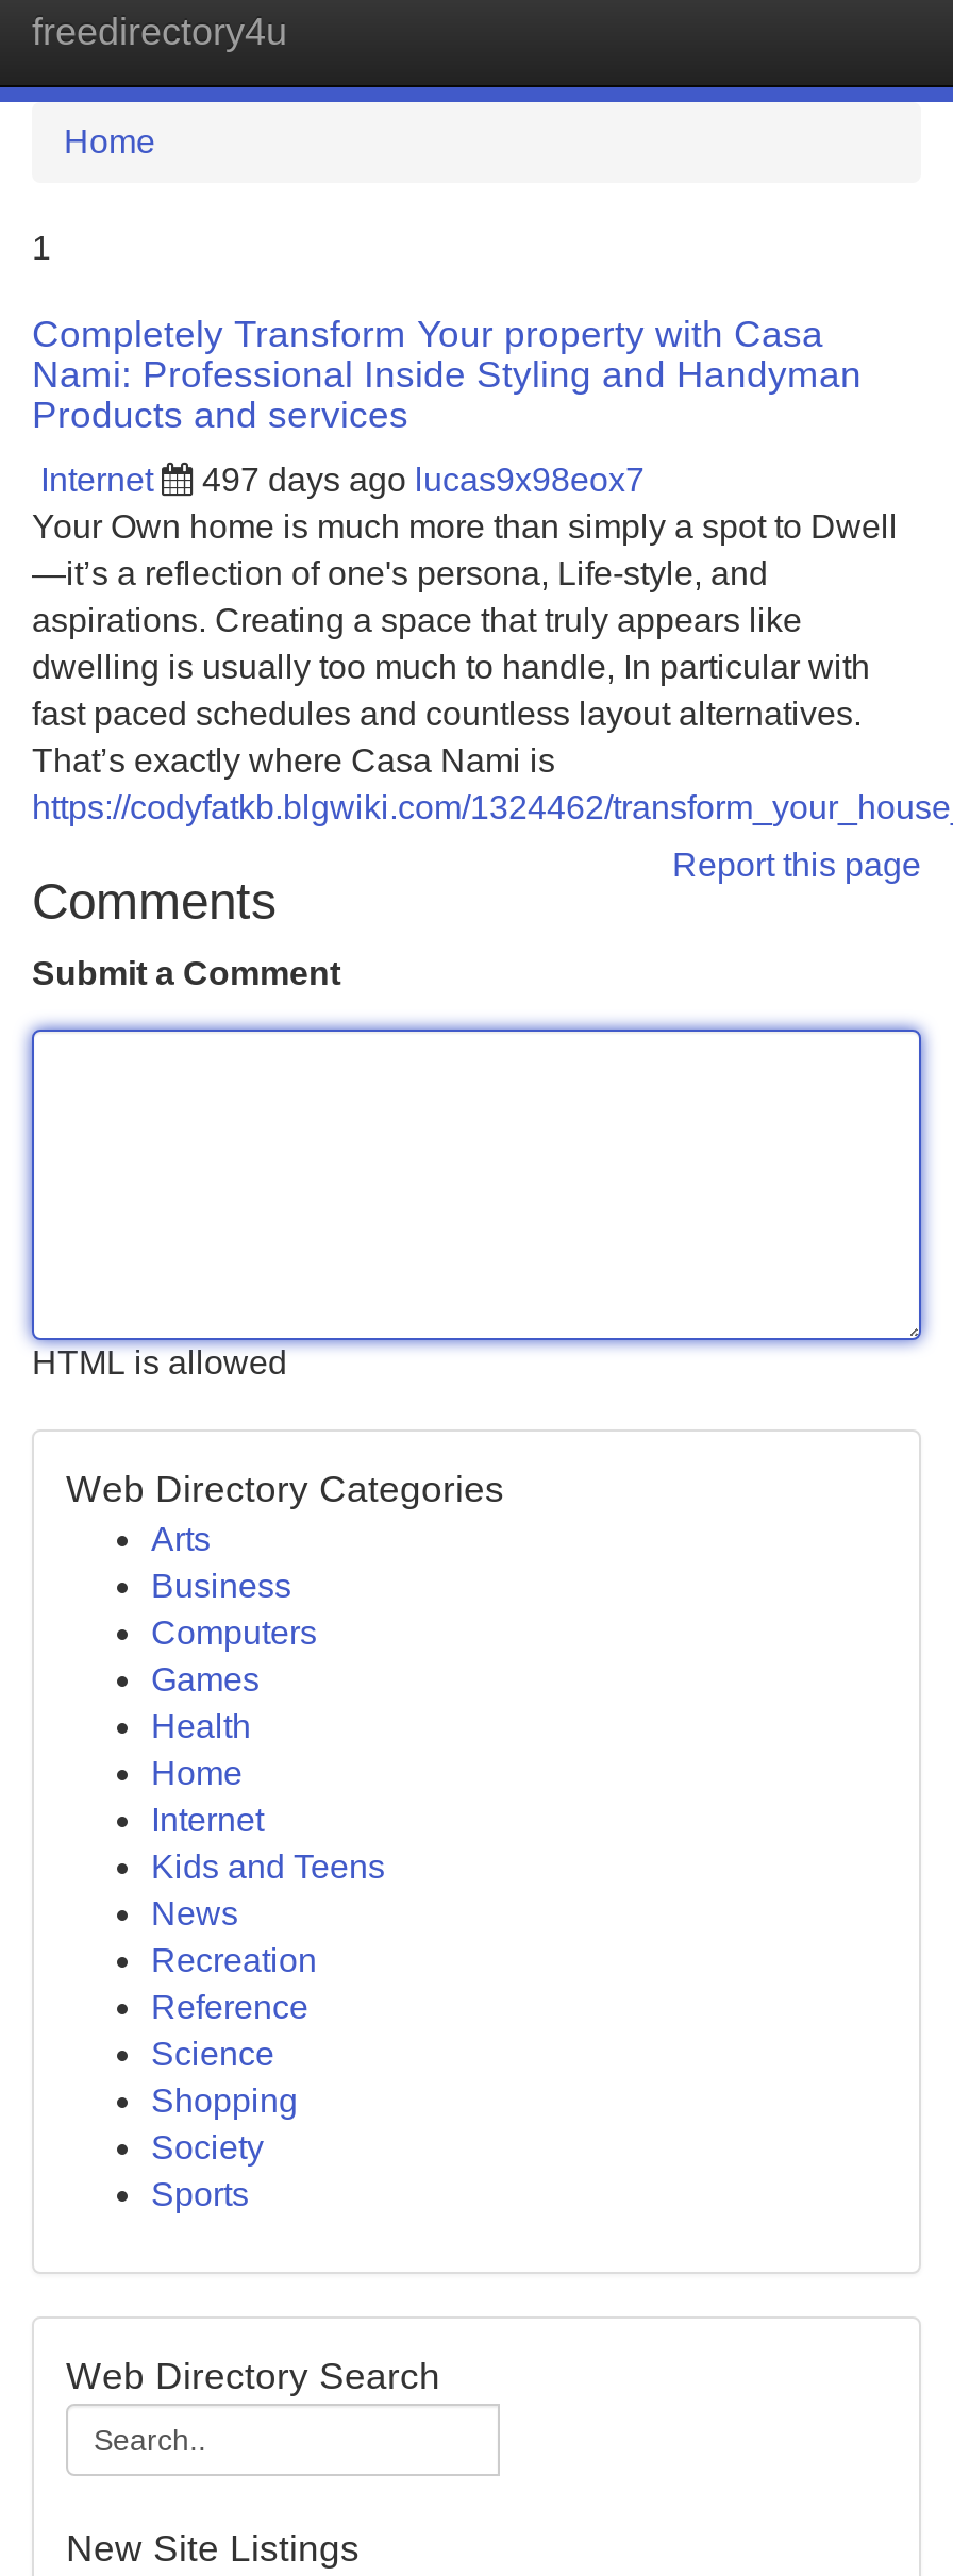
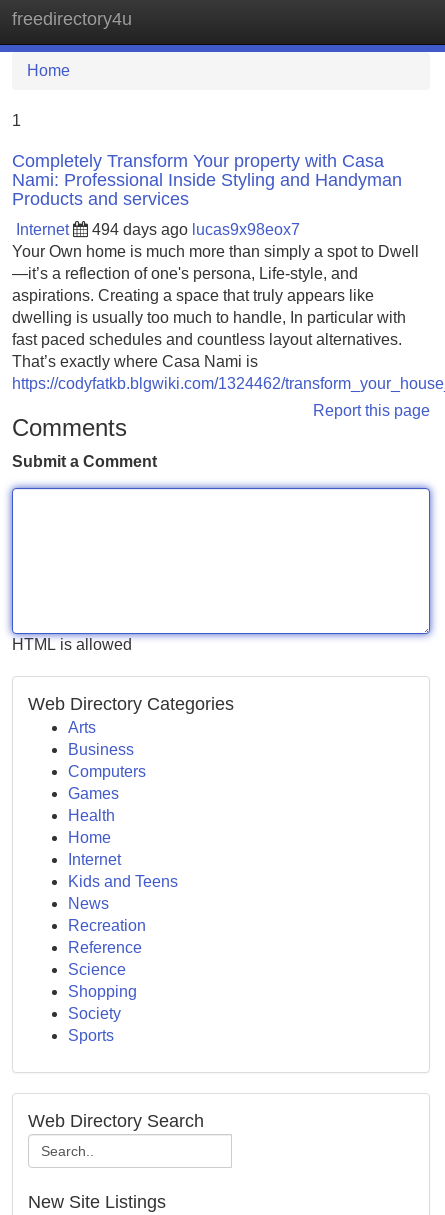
- 497 days ago lucas9x98eox7
+ 494 days ago lucas9x98eox7
